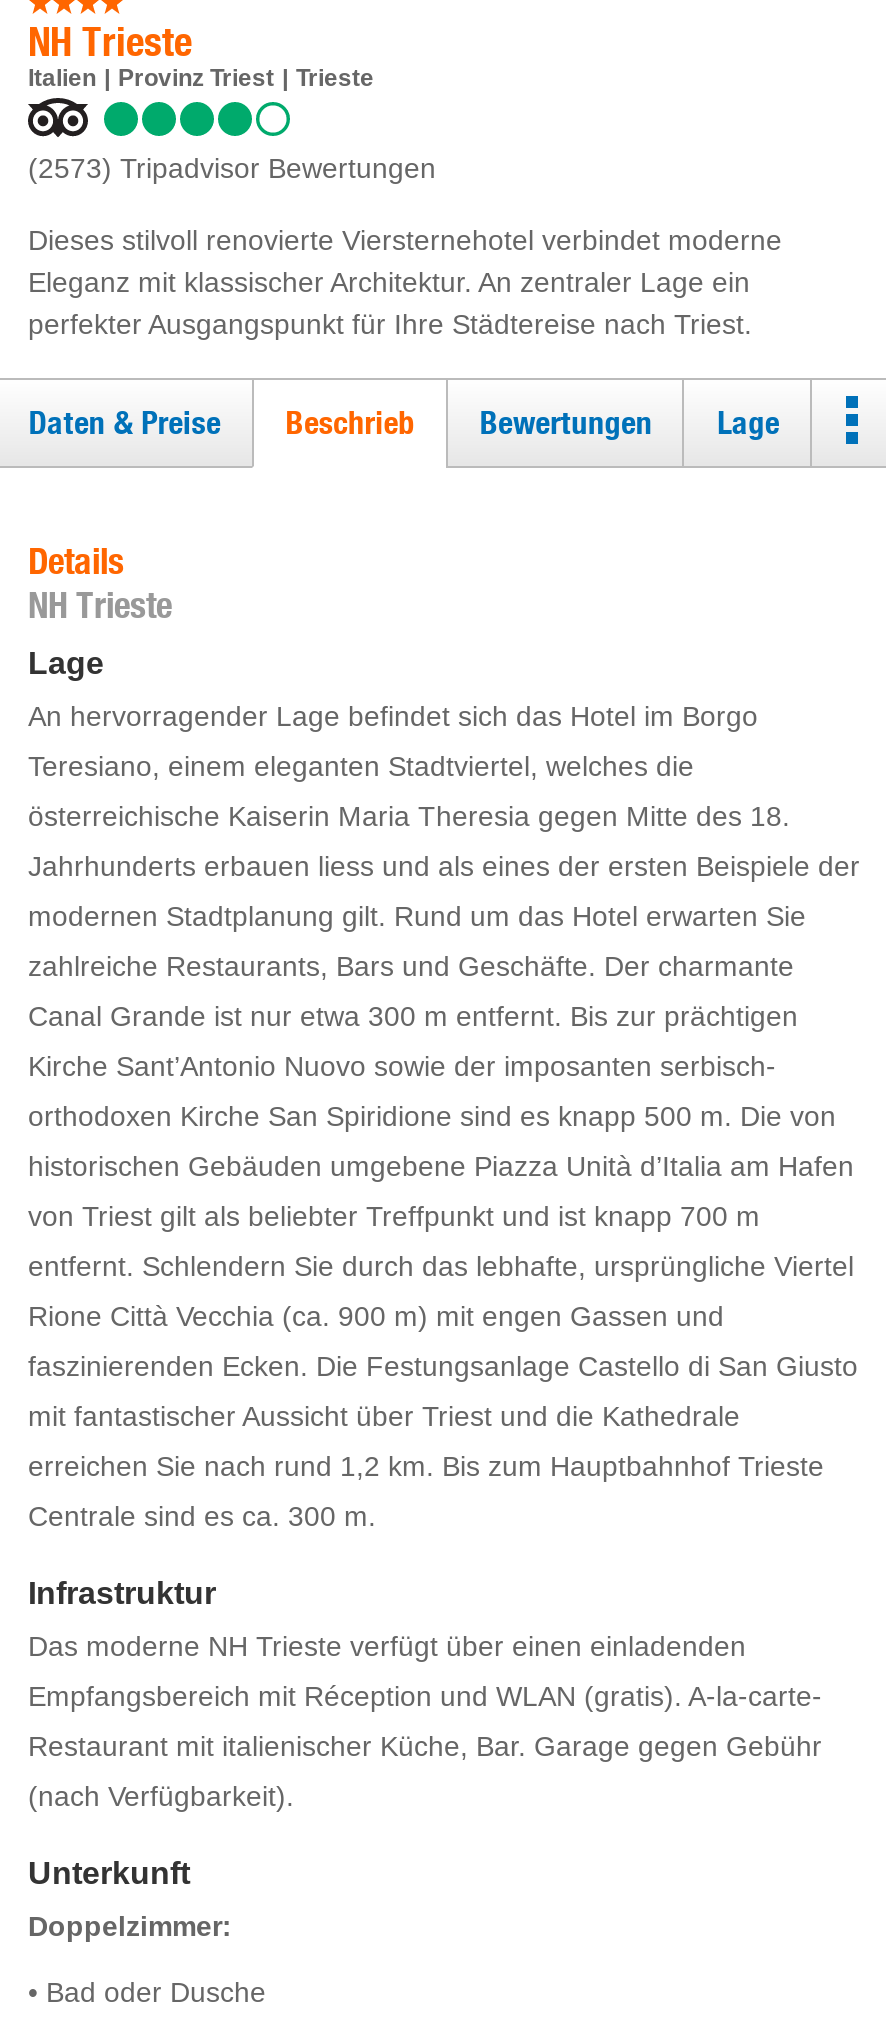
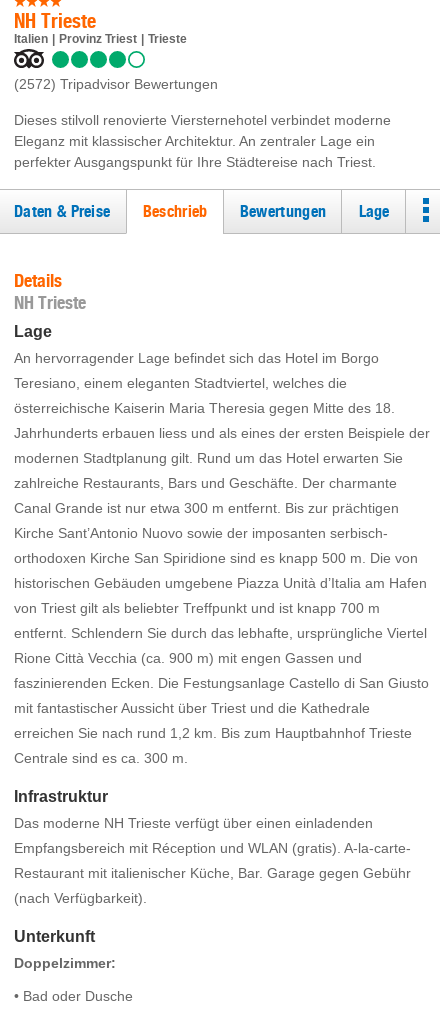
- (2573) Tripadvisor Bewertungen
+ (2572) Tripadvisor Bewertungen
